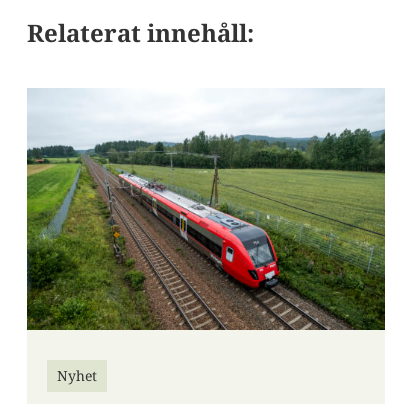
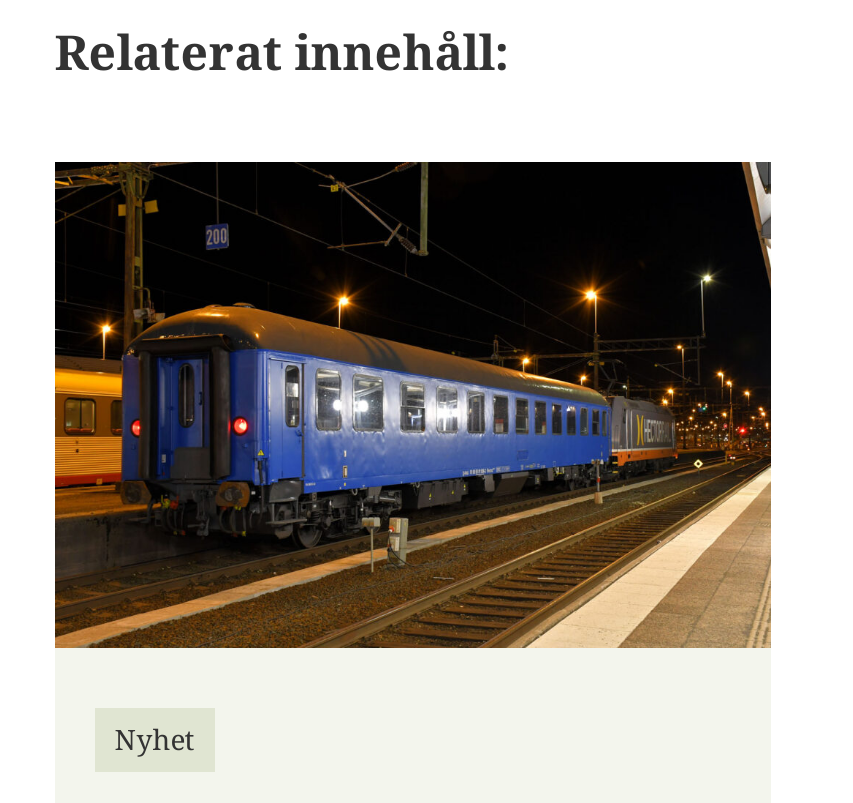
- [image]
+ [image]
